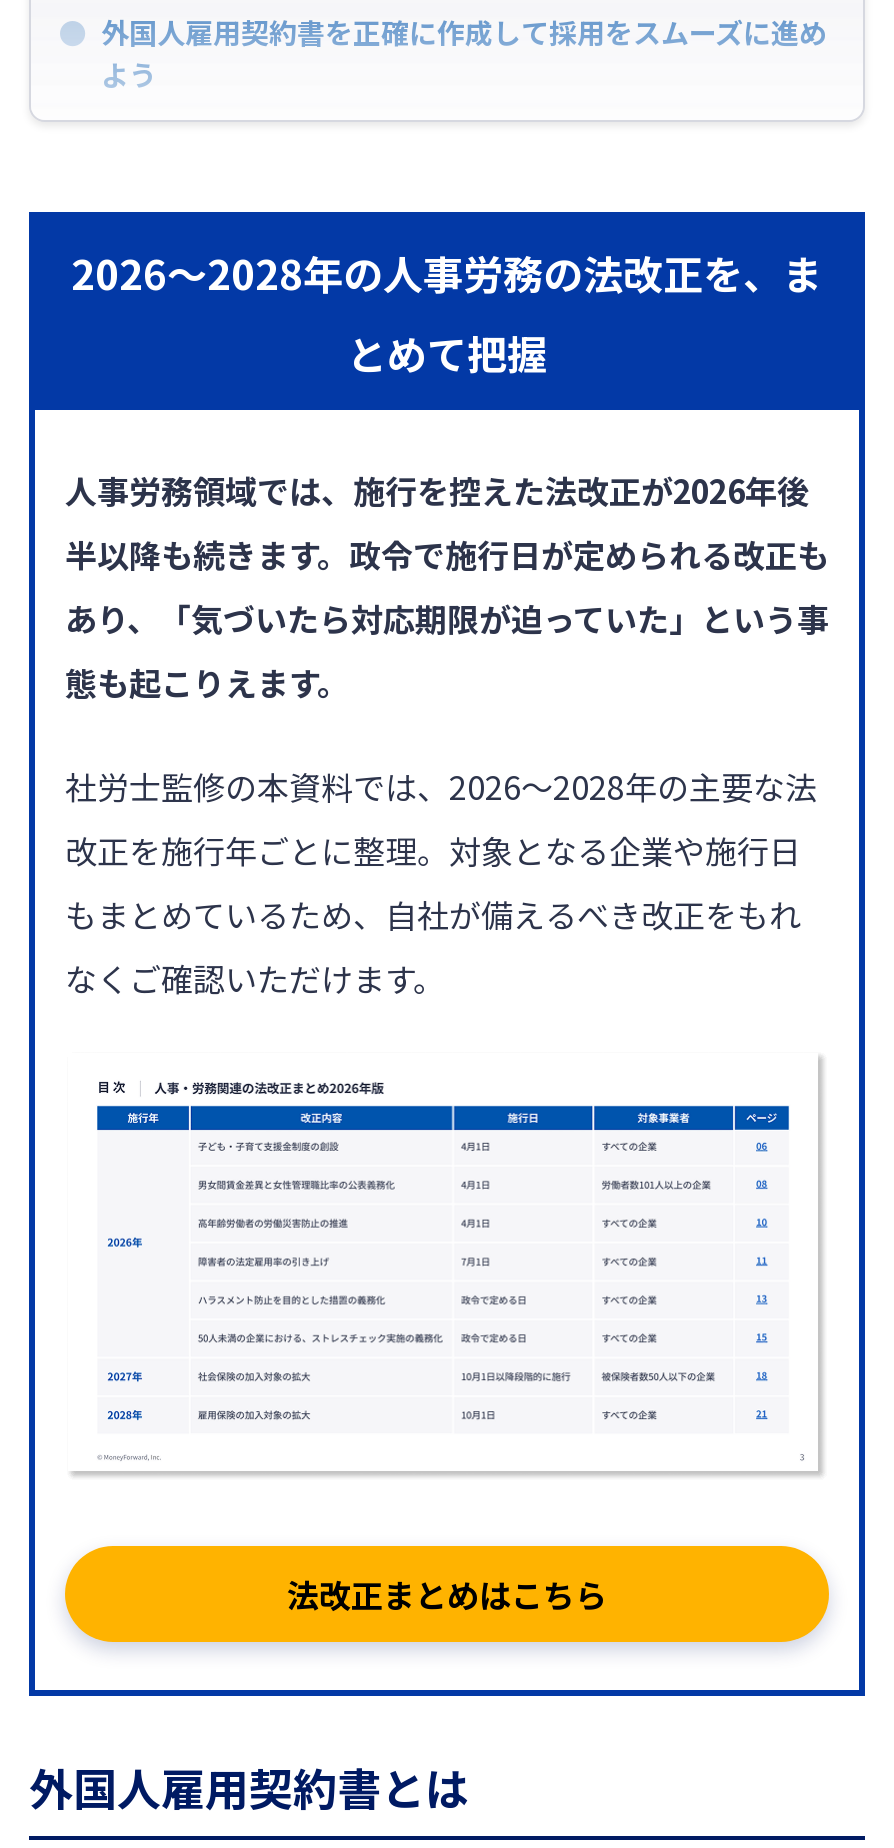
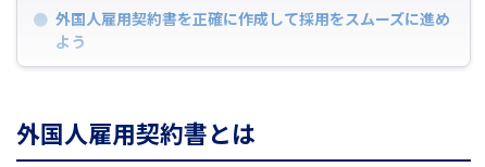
- [image]
- 2026〜2028年の人事労務の法改正を、ま
- とめて把握
- 人事労務領域では、施行を控えた法改正が2026年後
- 半以降も続きます。政令で施行日が定められる改正も
- あり、「気づいたら対応期限が迫っていた」という事
- 態も起こりえます。
- 社労士監修の本資料では、2026〜2028年の主要な法
- 改正を施行年ごとに整理。対象となる企業や施行日
- もまとめているため、自社が備えるべき改正をもれ
- なくご確認いただけます。

- 法改正まとめはこちら
